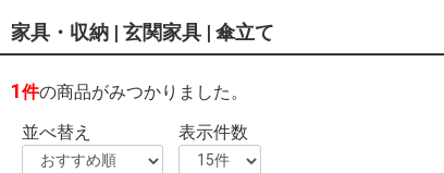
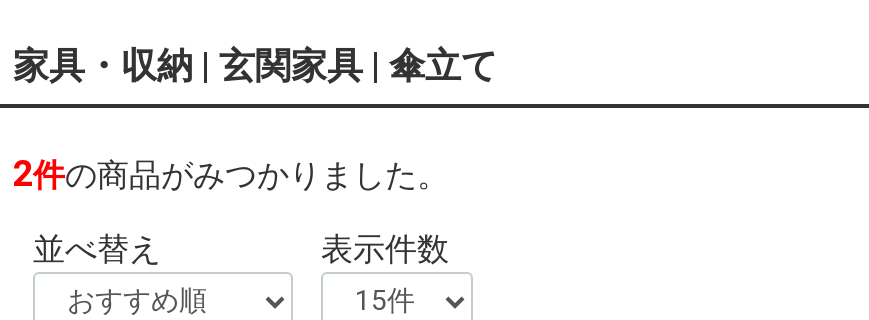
- 1件の商品がみつかりました。
+ 2件の商品がみつかりました。
